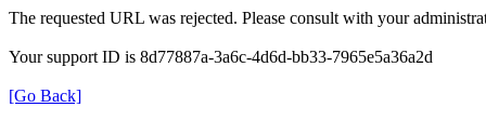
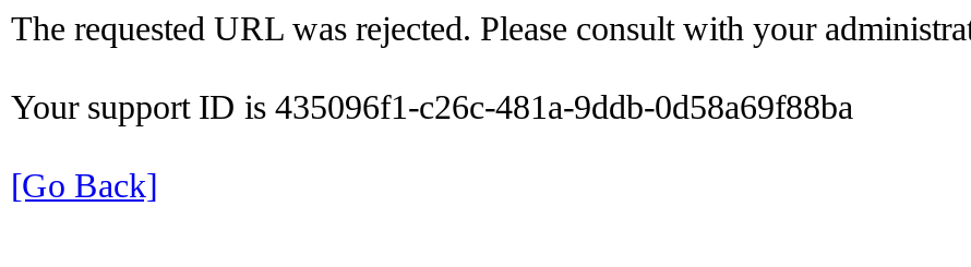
- Your support ID is 8d77887a-3a6c-4d6d-bb33-7965e5a36a2d
+ Your support ID is 435096f1-c26c-481a-9ddb-0d58a69f88ba
